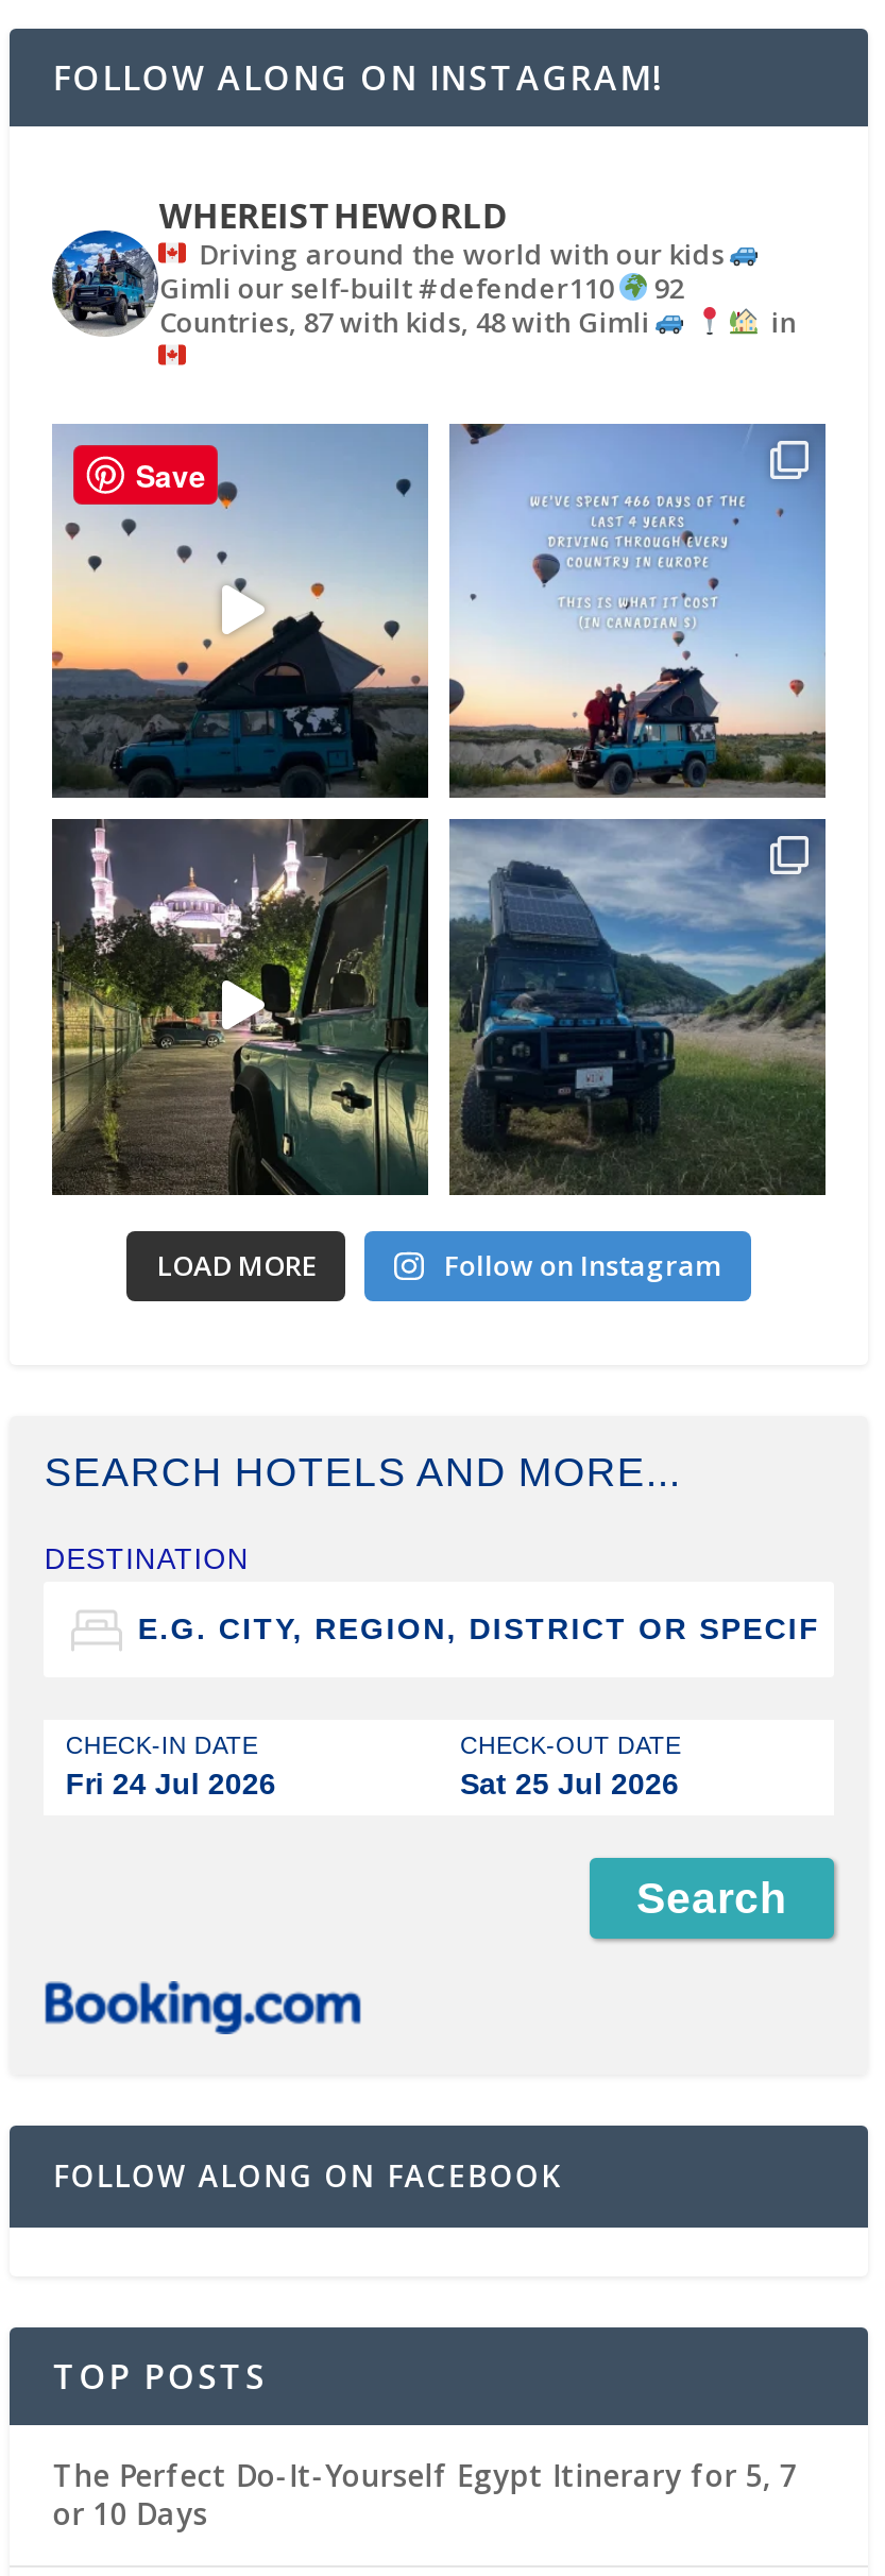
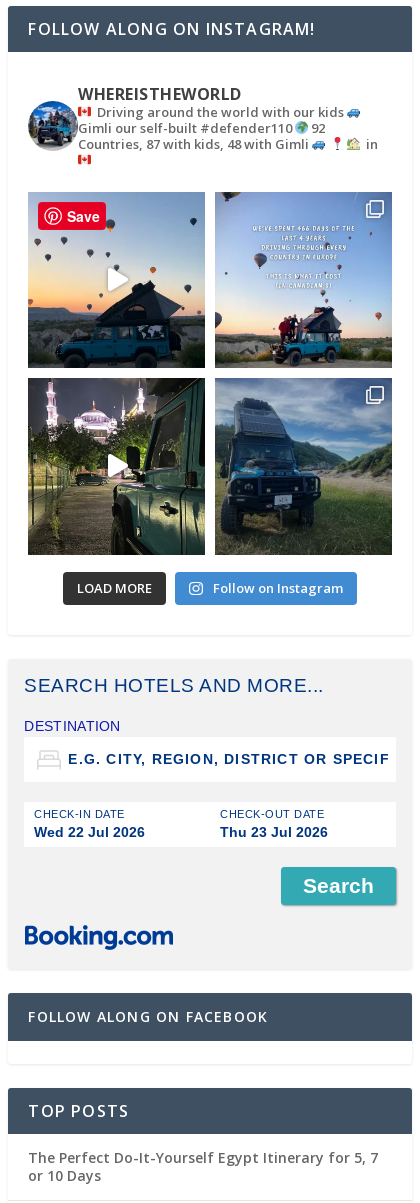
- Fri 24 Jul 2026
+ Wed 22 Jul 2026

- Sat 25 Jul 2026
+ Thu 23 Jul 2026
